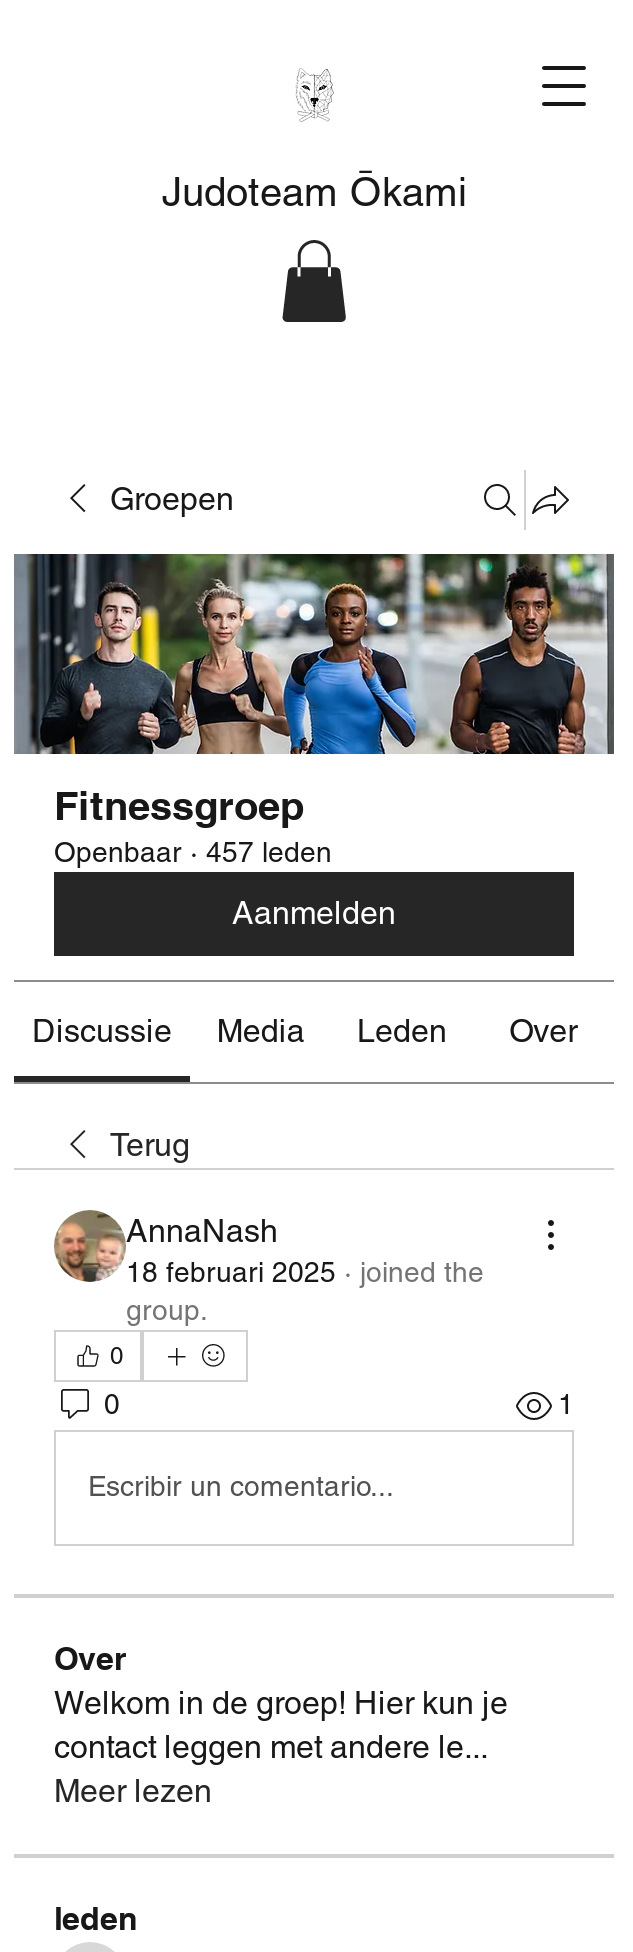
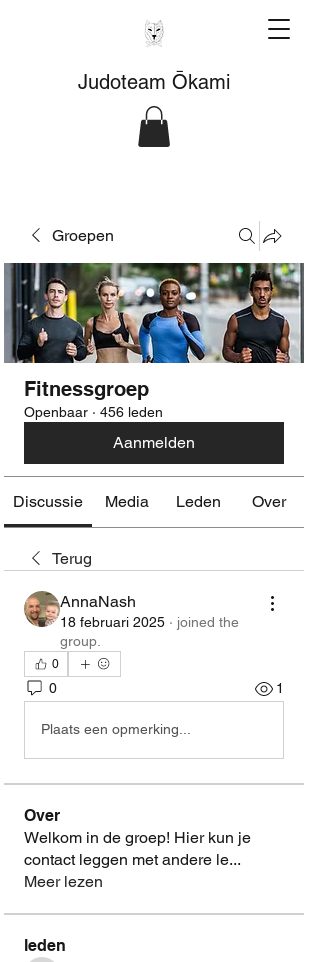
- Openbaar · 457 leden
+ Openbaar · 456 leden

- Escribir un comentario...
+ Plaats een opmerking...
